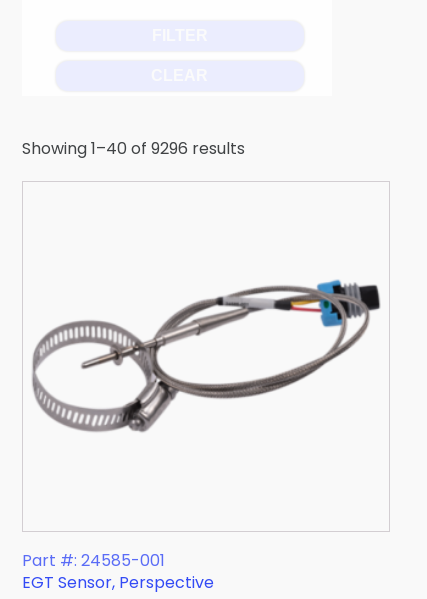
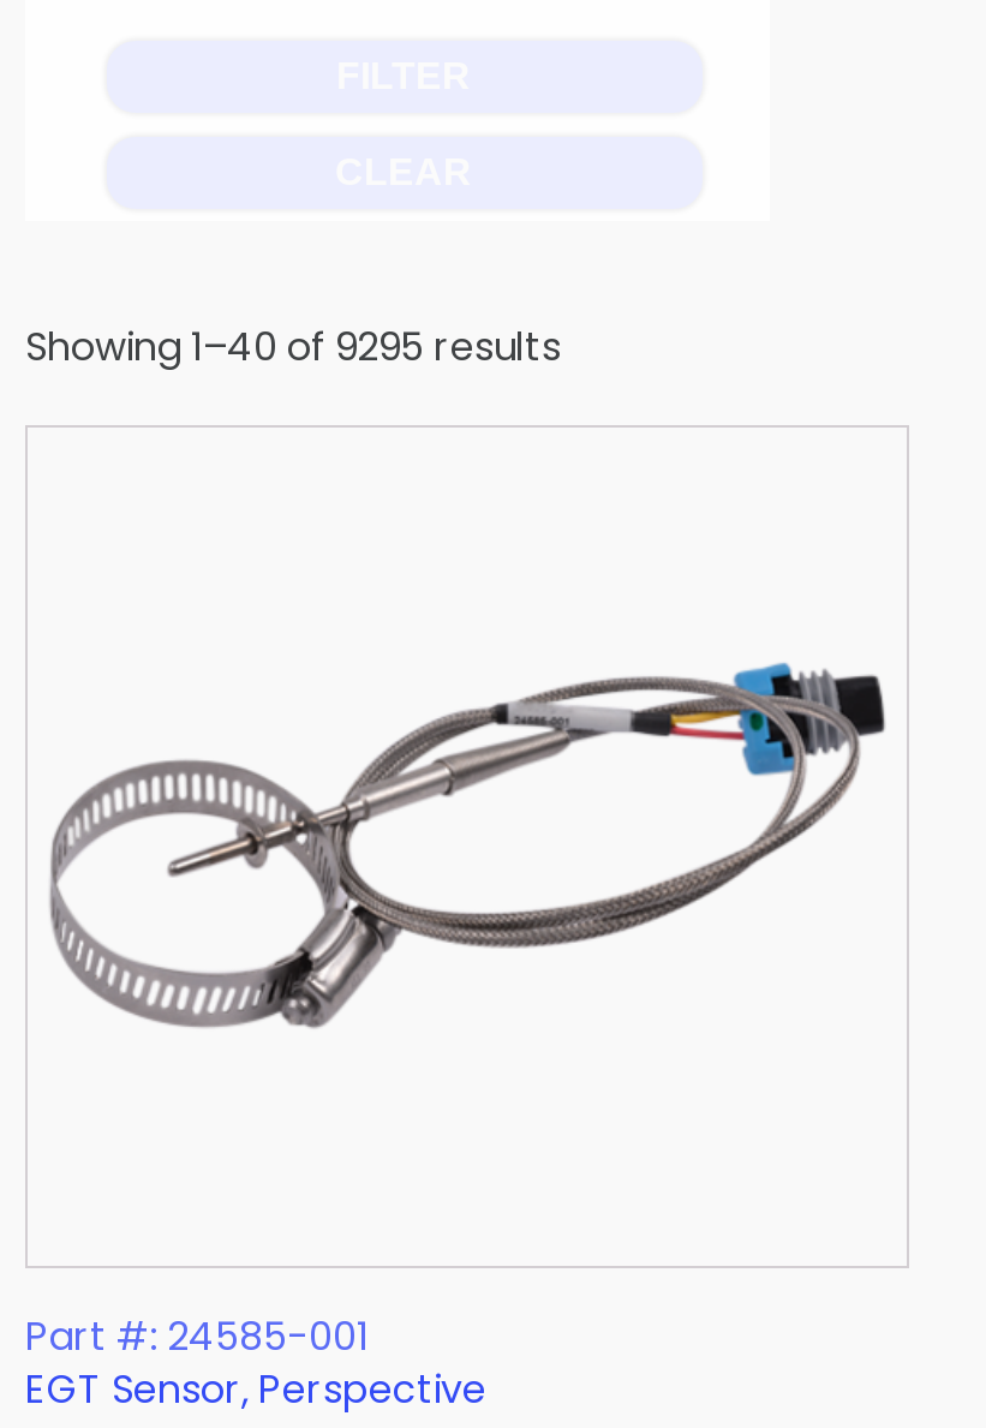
- Showing 1–40 of 9296 results
+ Showing 1–40 of 9295 results
